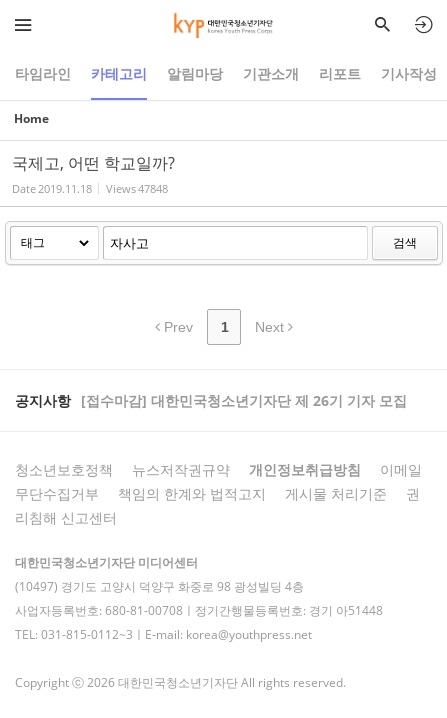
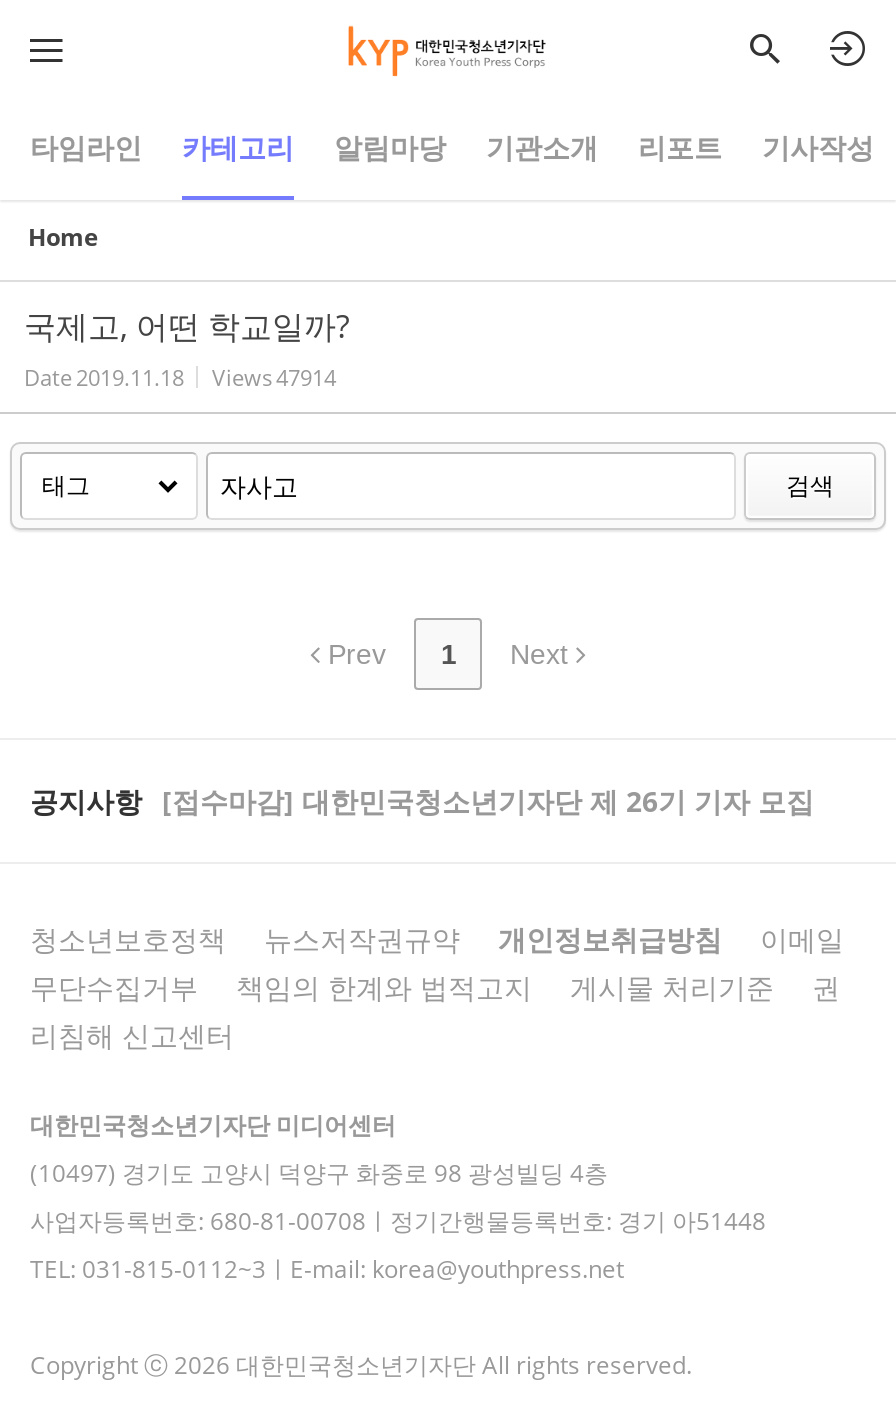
- Date 2019.11.18 Views 47848
+ Date 2019.11.18 Views 47914
